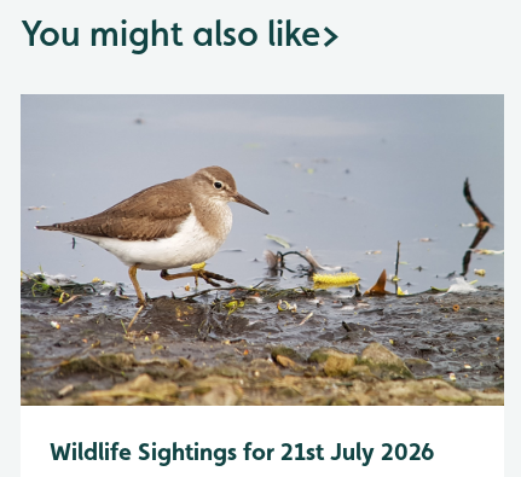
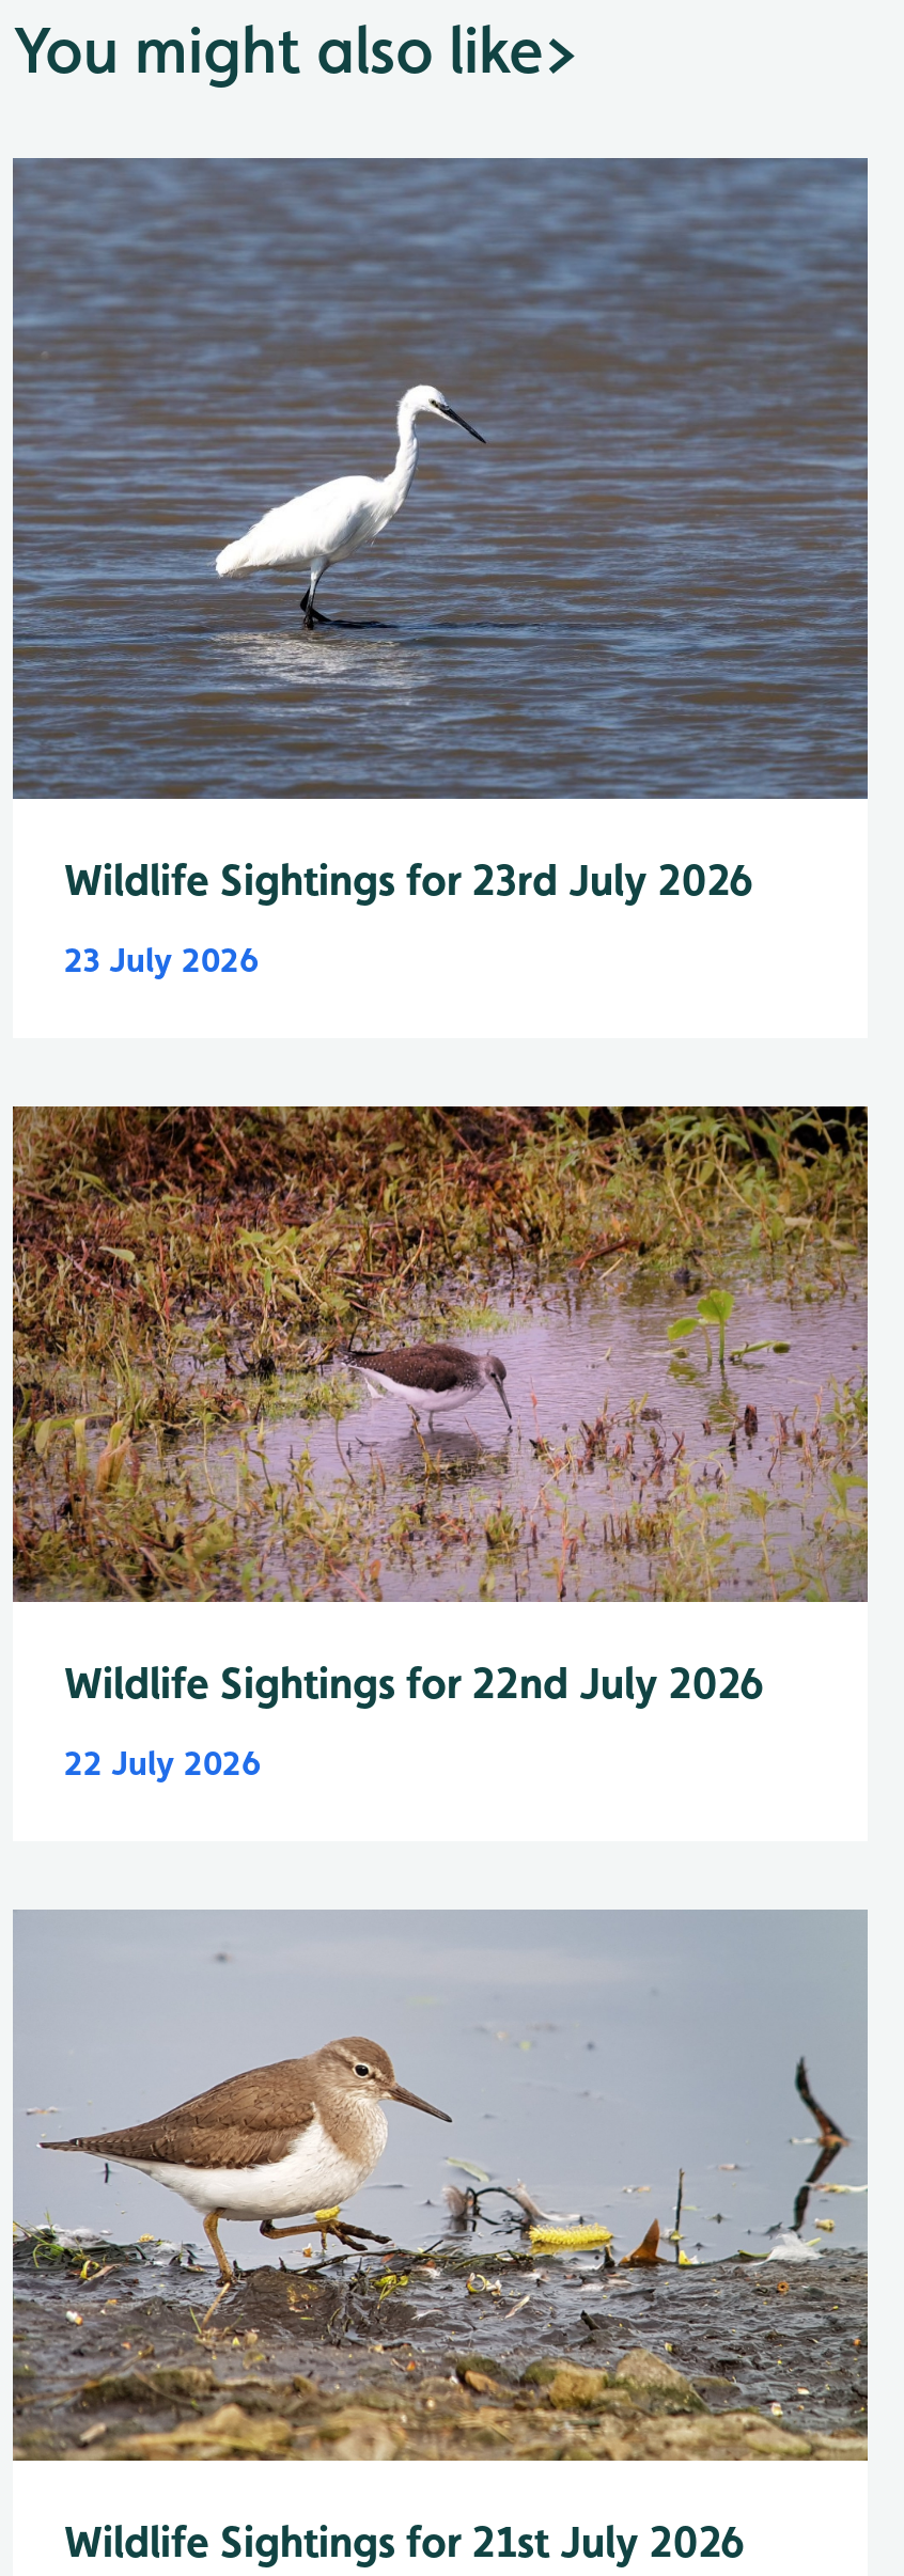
+ [image]
+ Wildlife Sightings for 23rd July 2026
+ 23 July 2026

+ [image]
+ Wildlife Sightings for 22nd July 2026
+ 22 July 2026
